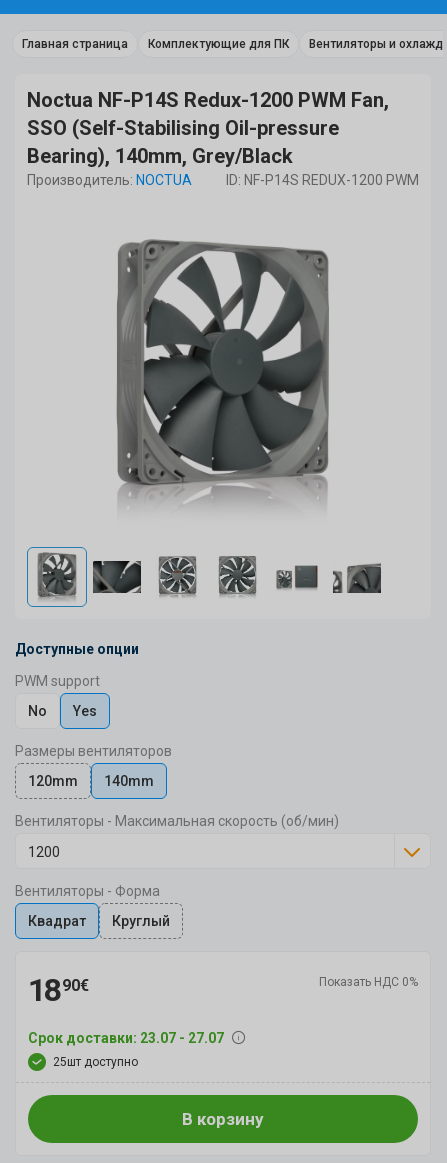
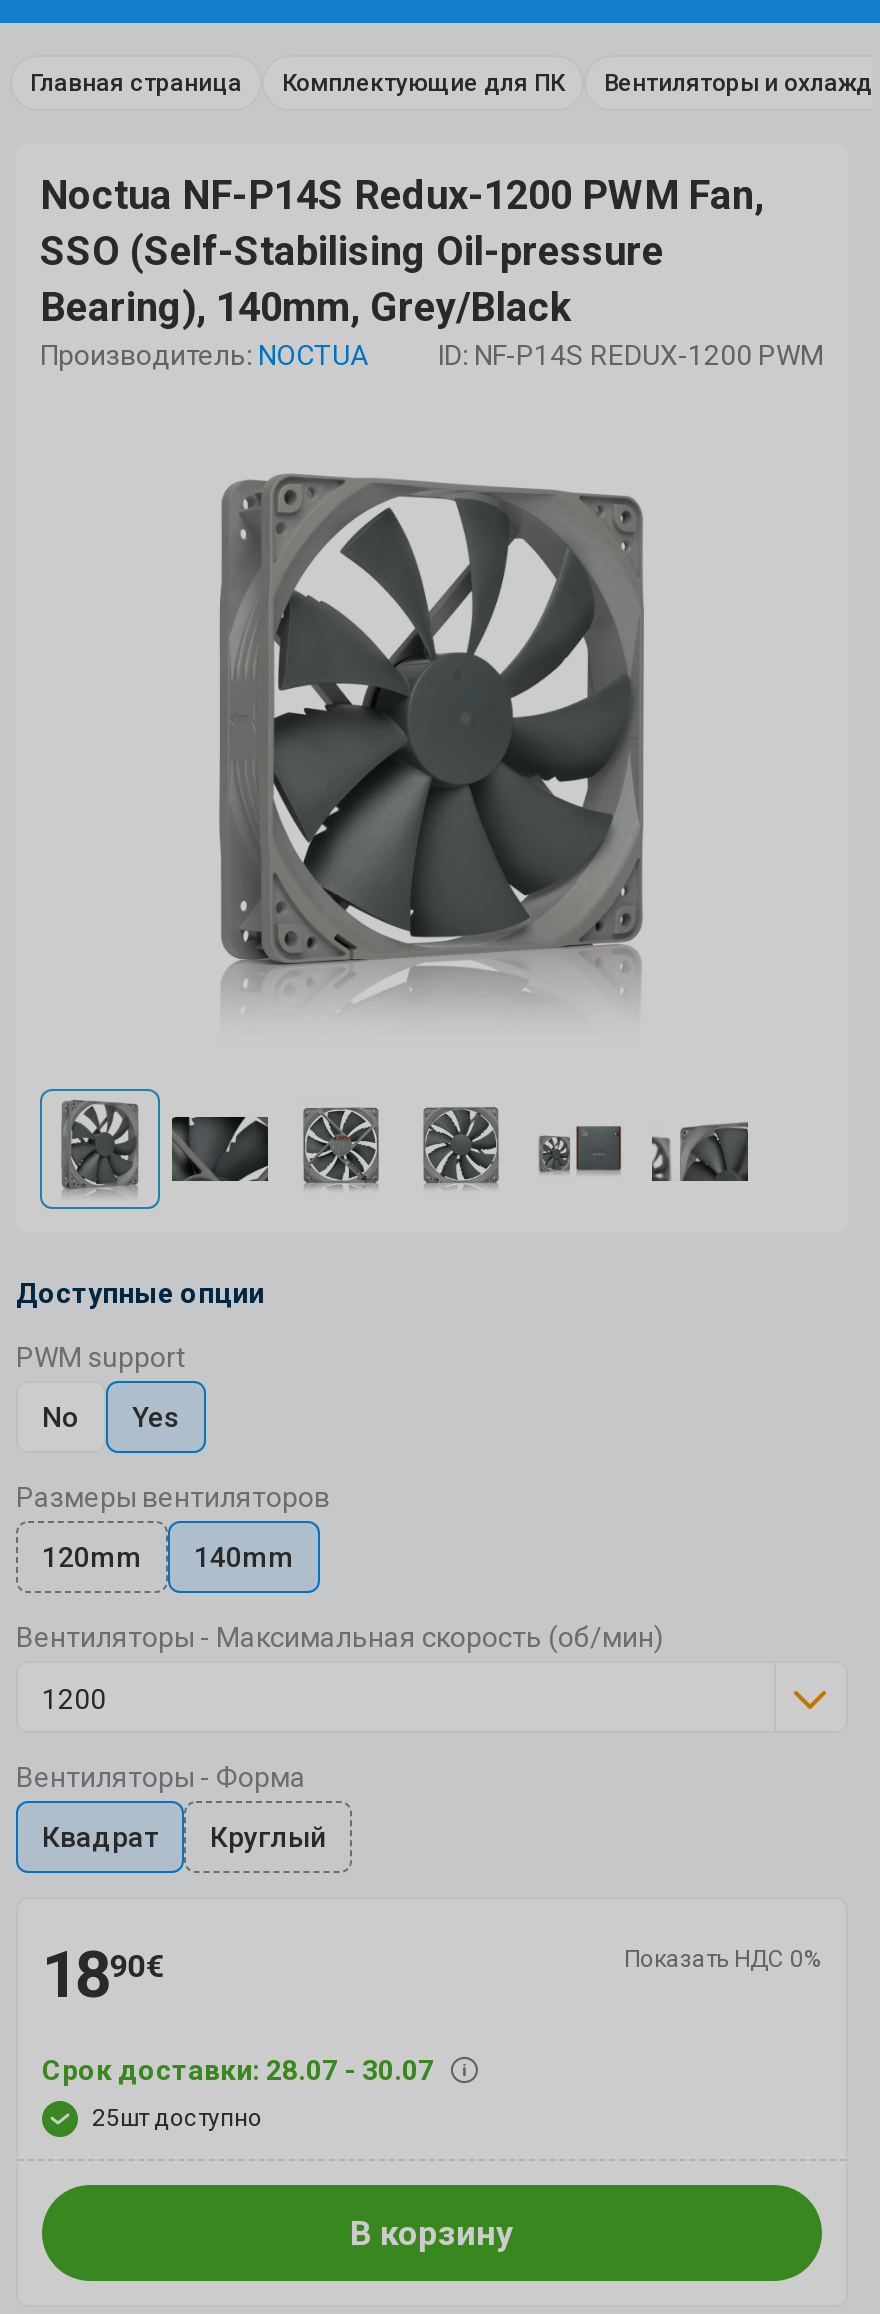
- Срок доставки: 23.07 - 27.07
+ Срок доставки: 28.07 - 30.07
